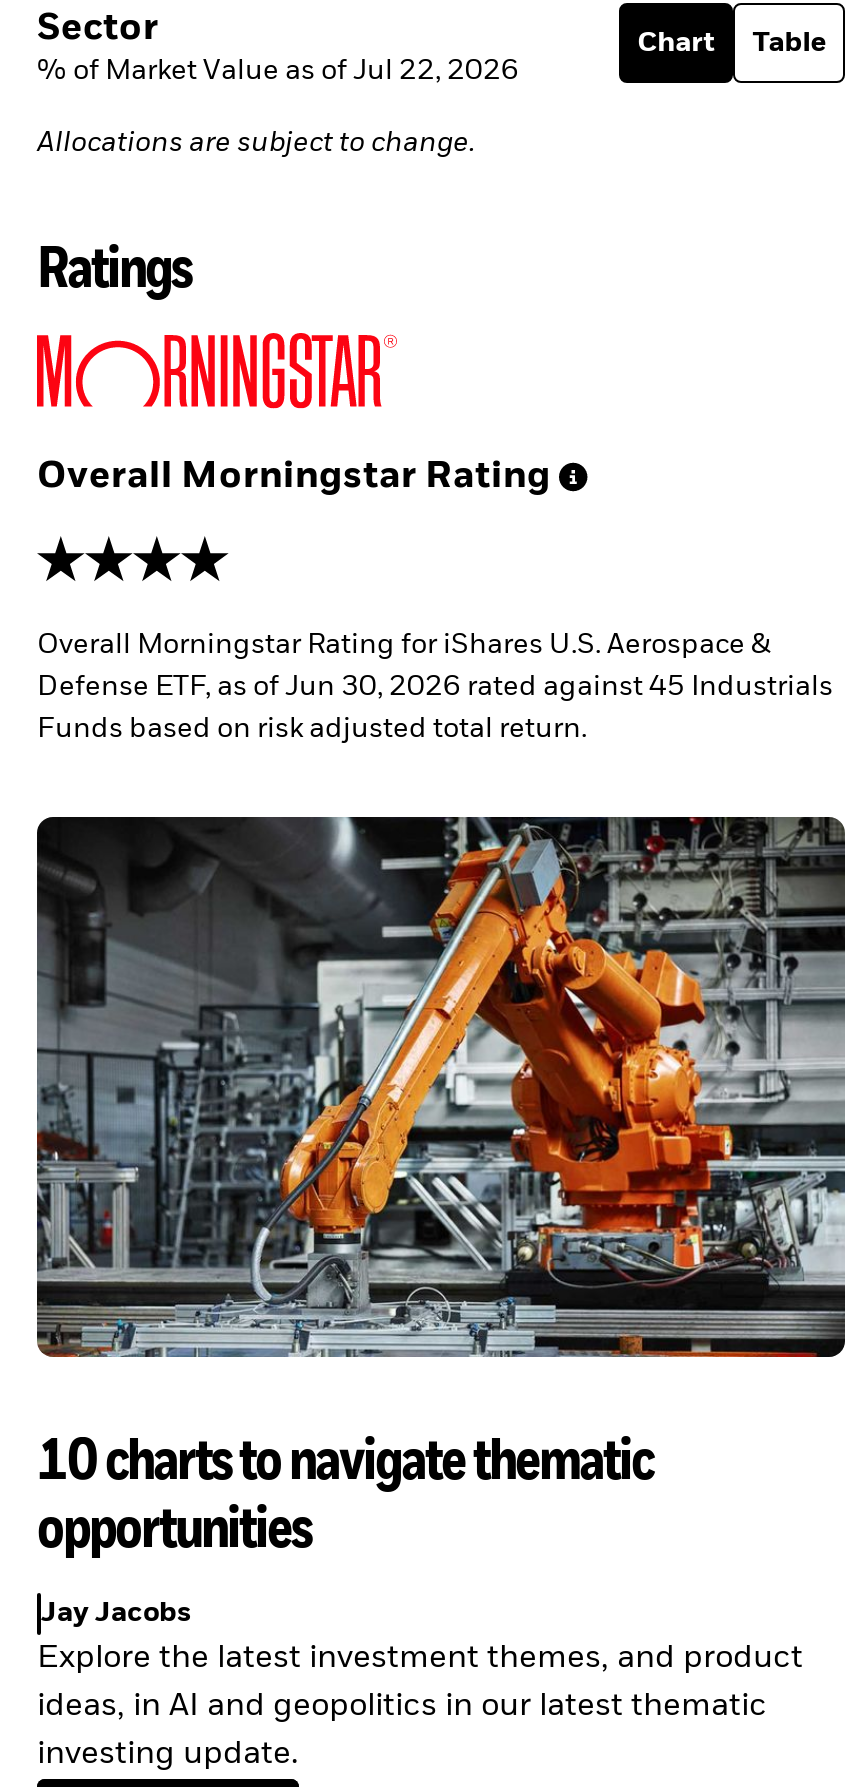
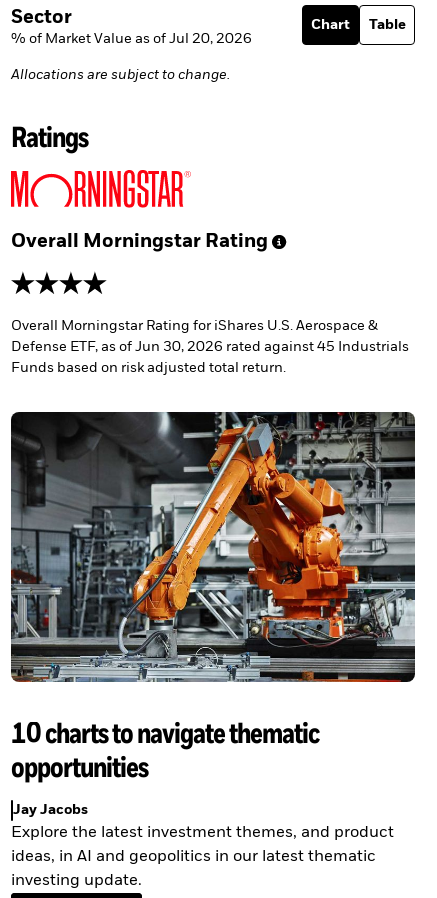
- % of Market Value as of Jul 22, 2026
+ % of Market Value as of Jul 20, 2026
